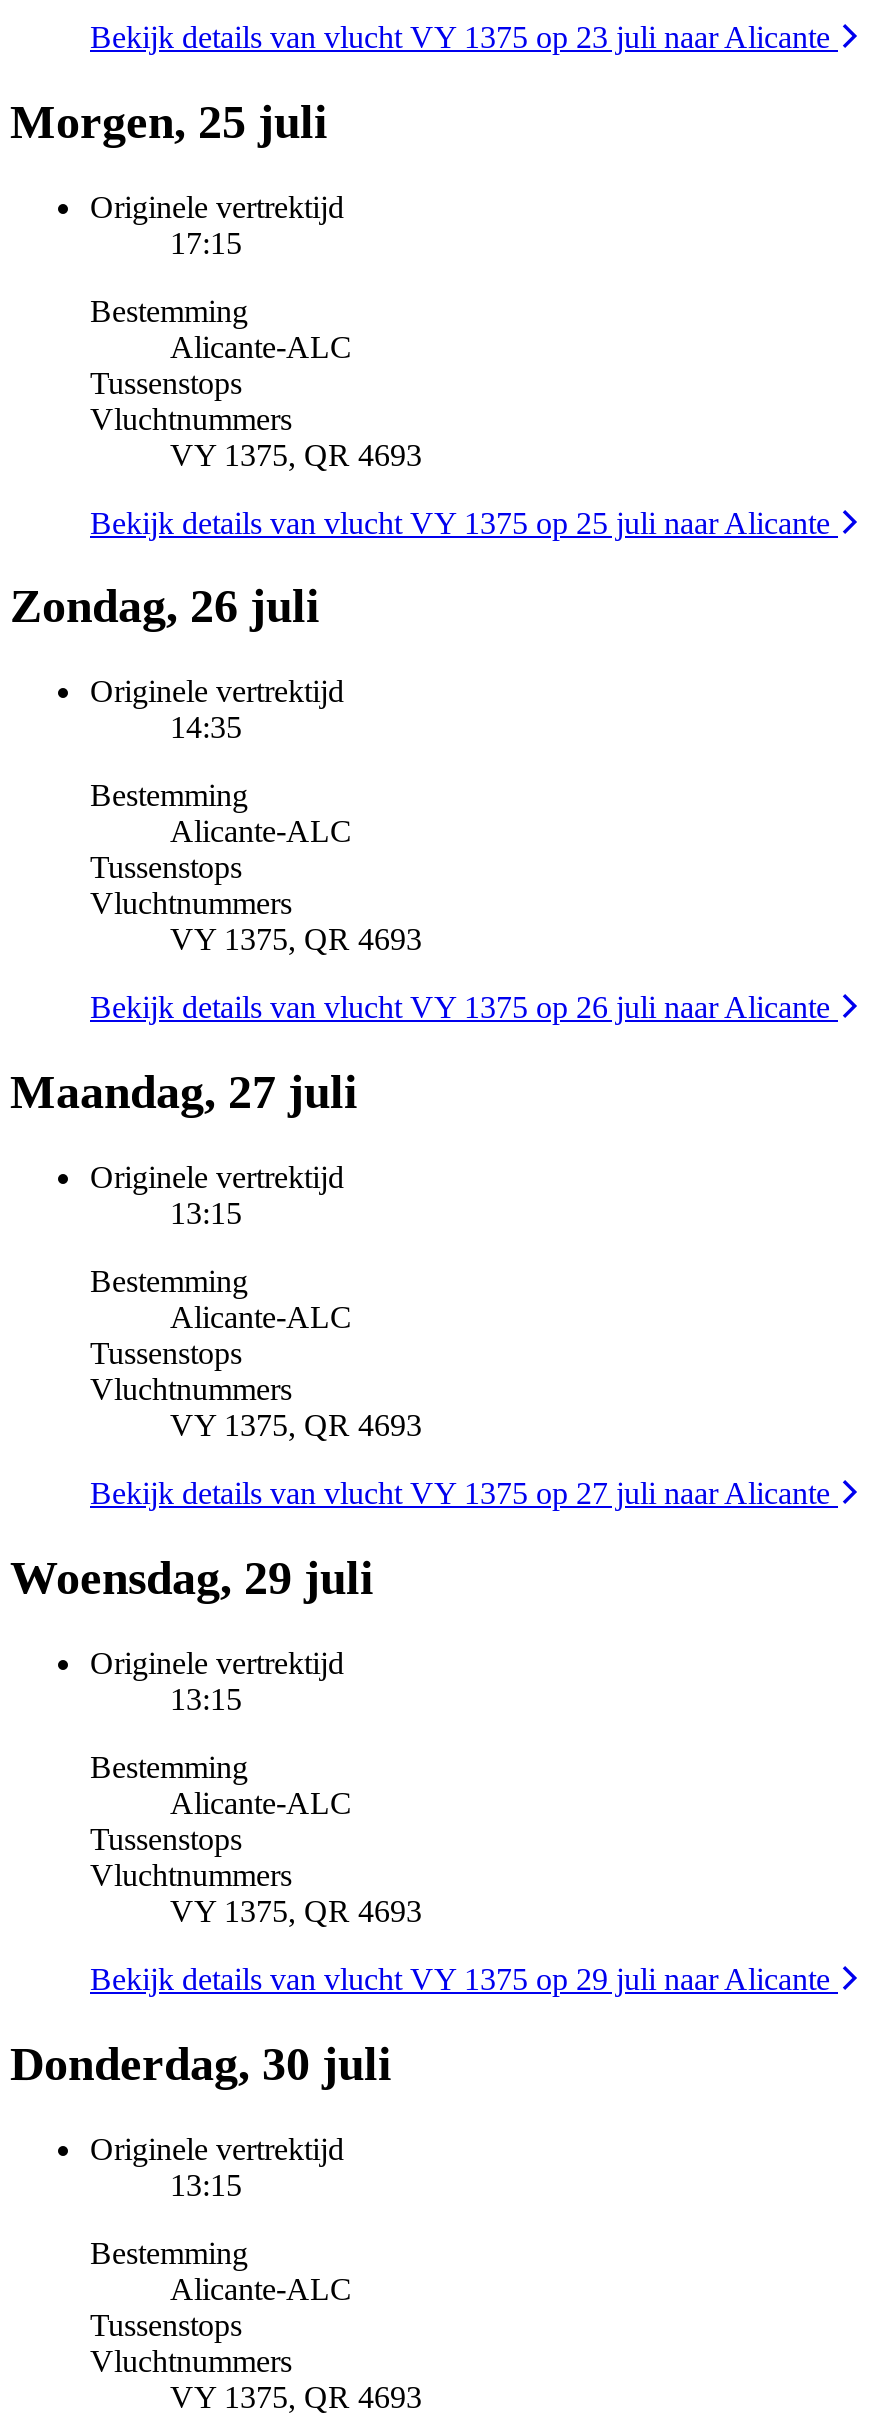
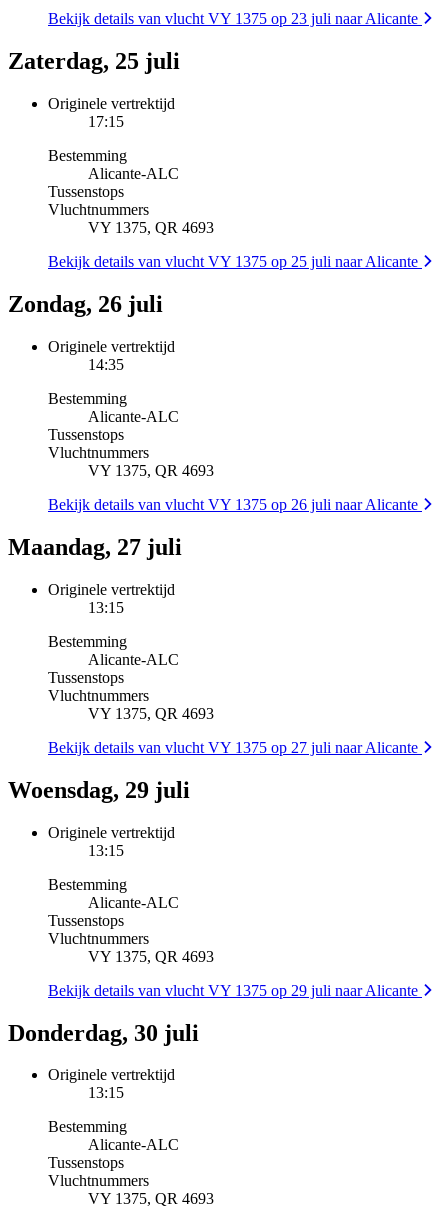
- Morgen, 25 juli
+ Zaterdag, 25 juli
